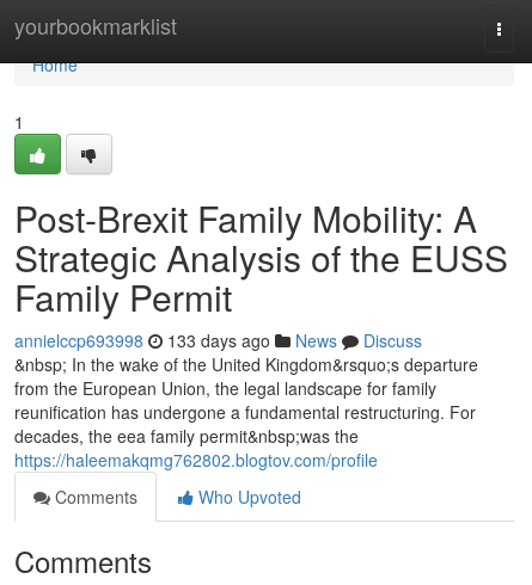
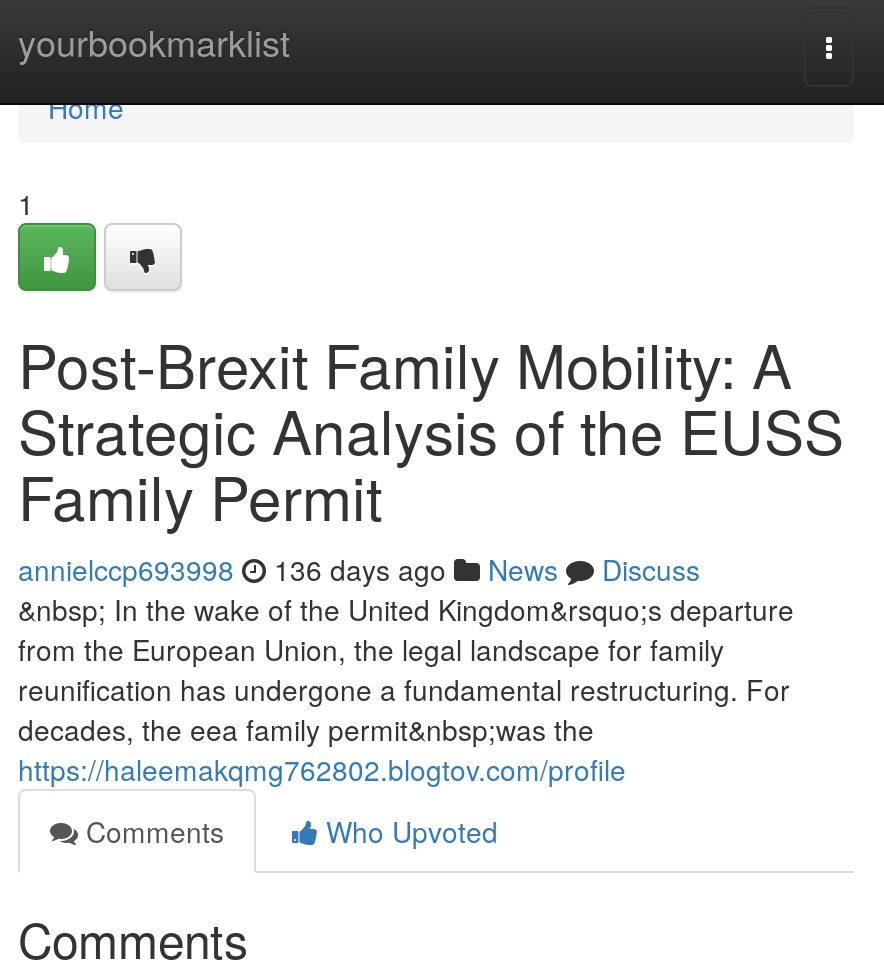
- annielccp693998 133 days ago News Discuss
+ annielccp693998 136 days ago News Discuss
